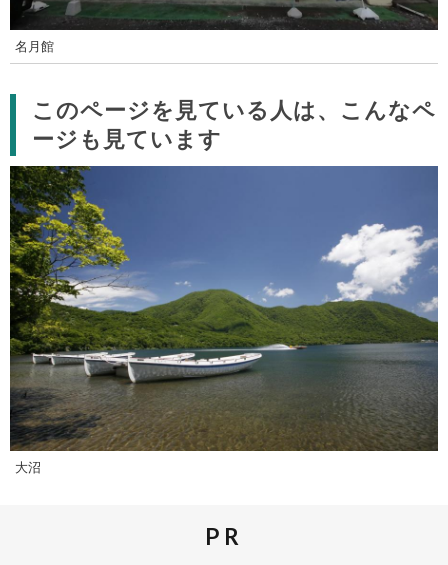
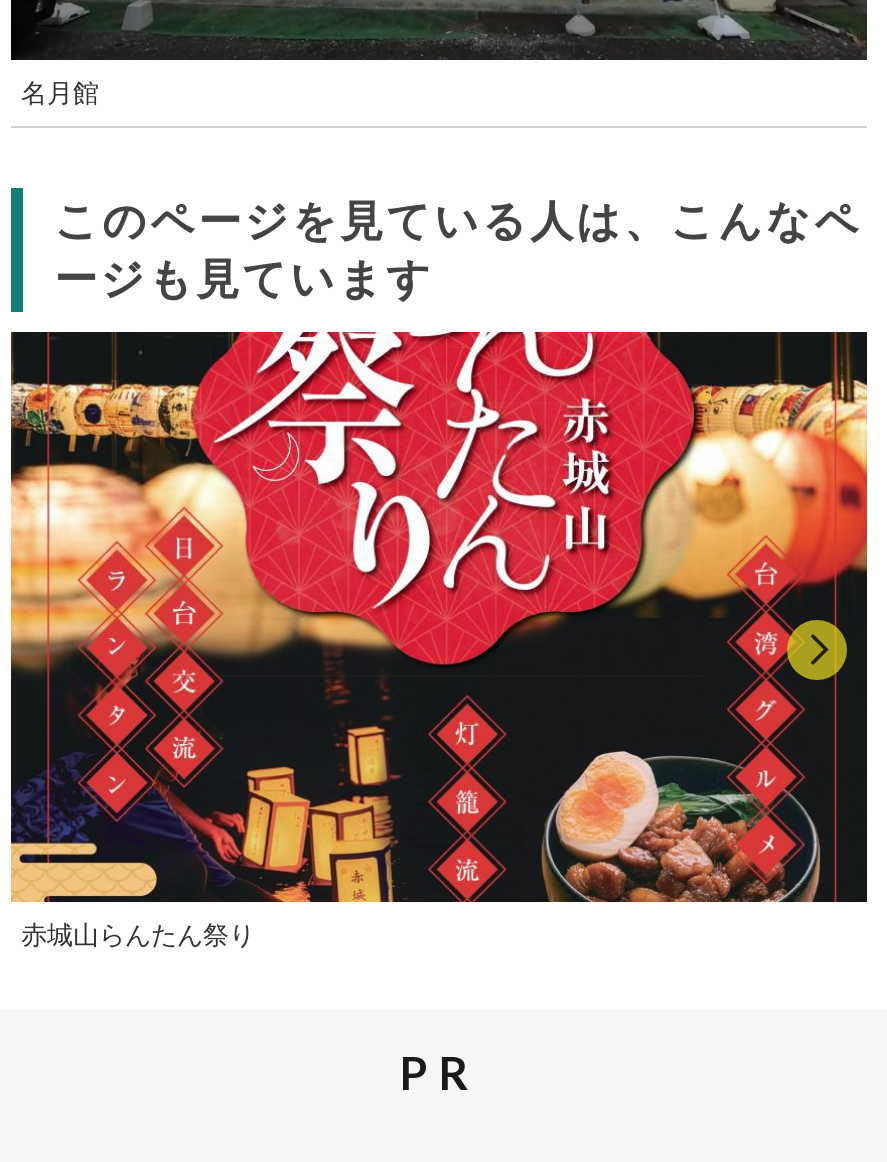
- [image]
- 大沼
+ [image]
+ 赤城山らんたん祭り
